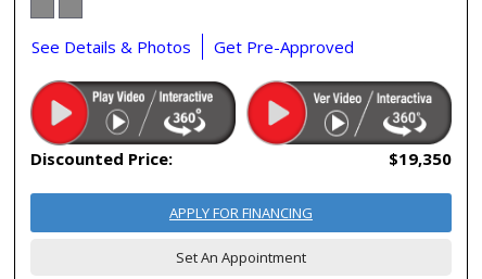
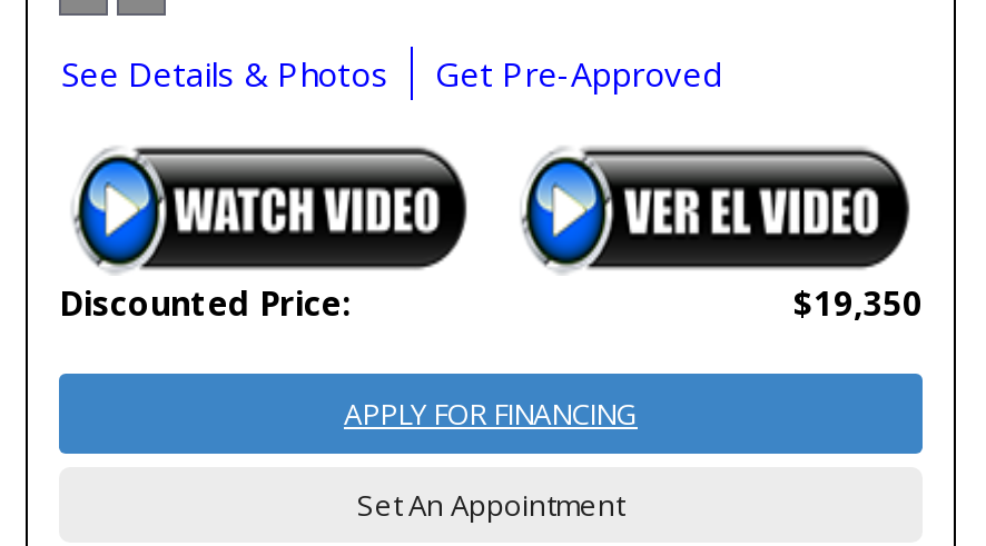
- [image]
+ [image]

- [image]
+ [image]
